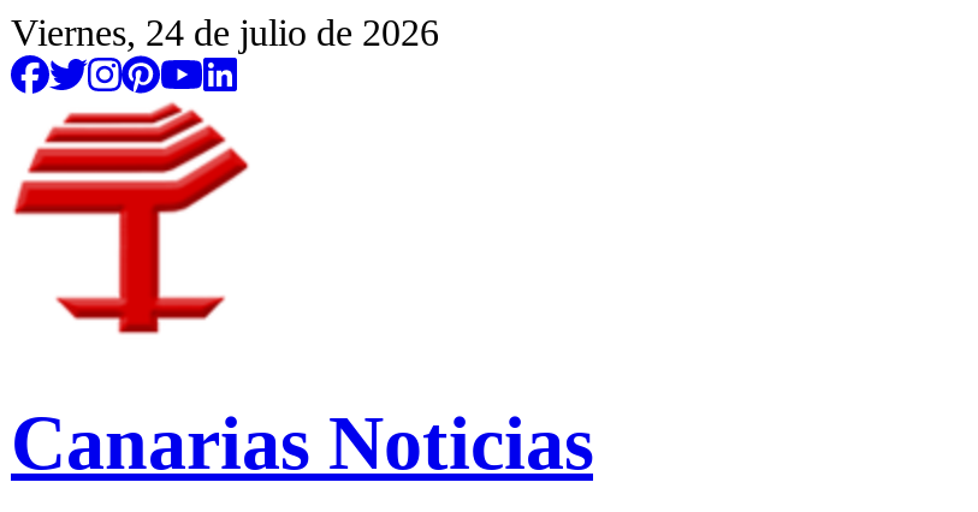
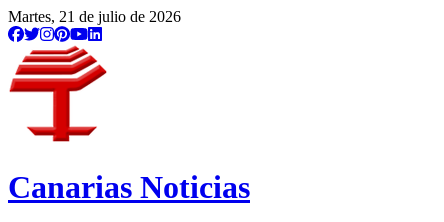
- Viernes, 24 de julio de 2026
+ Martes, 21 de julio de 2026
